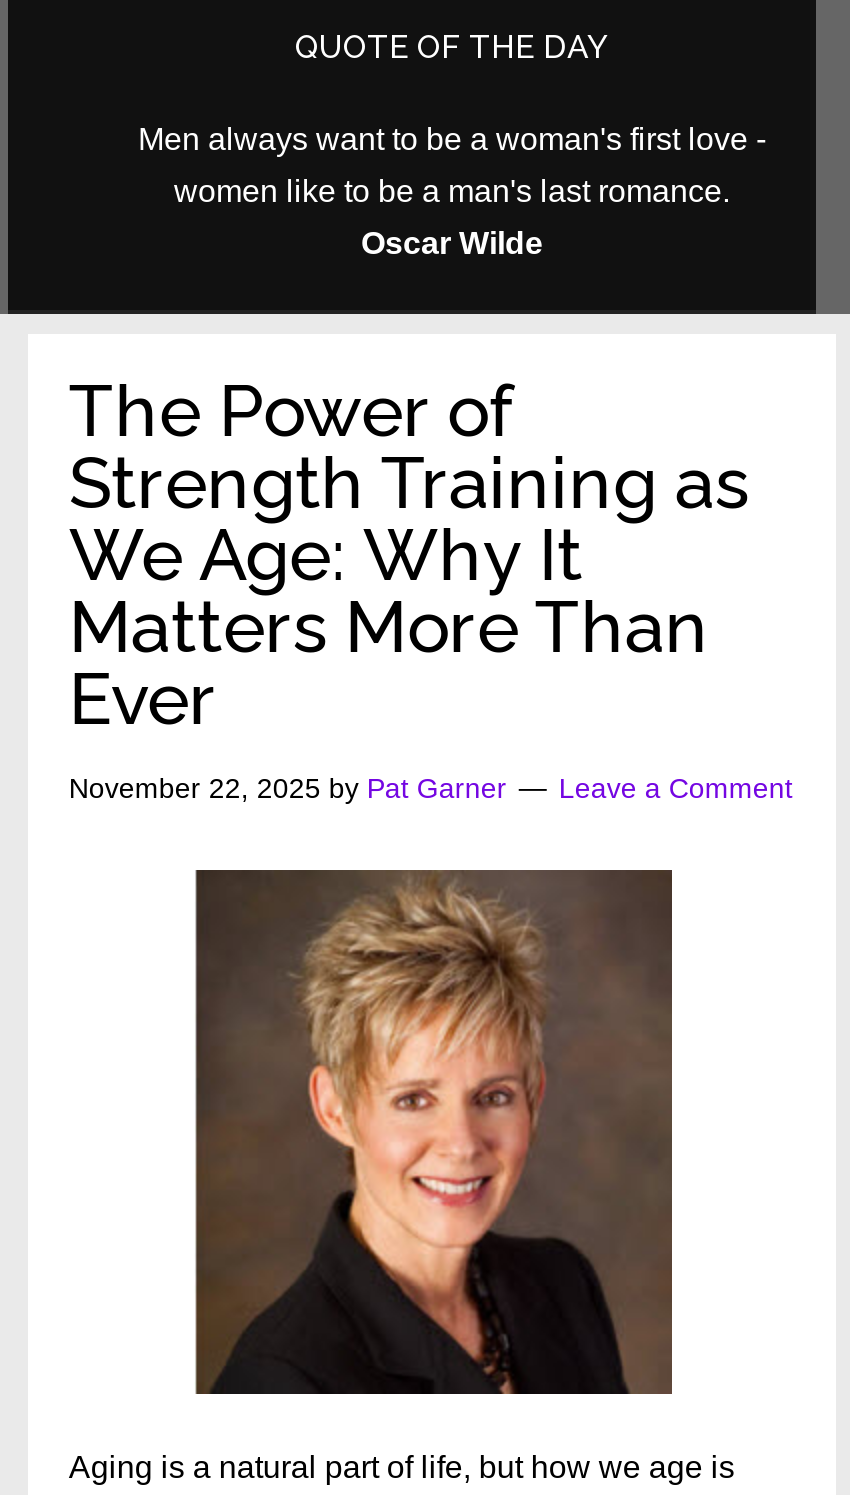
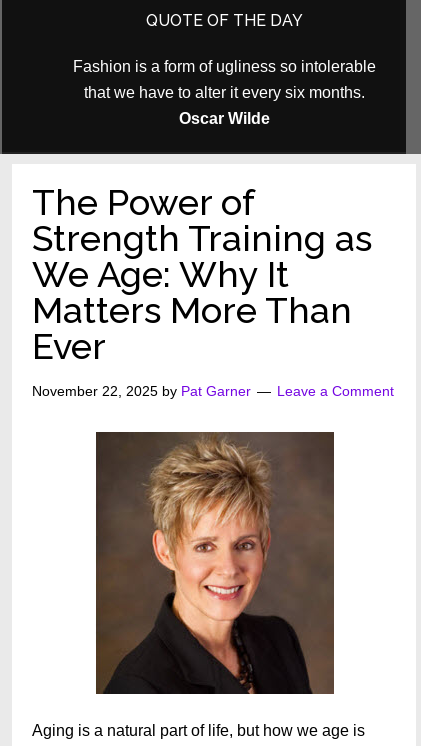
- Men always want to be a woman's first love -
+ Fashion is a form of ugliness so intolerable

- women like to be a man's last romance.
+ that we have to alter it every six months.
